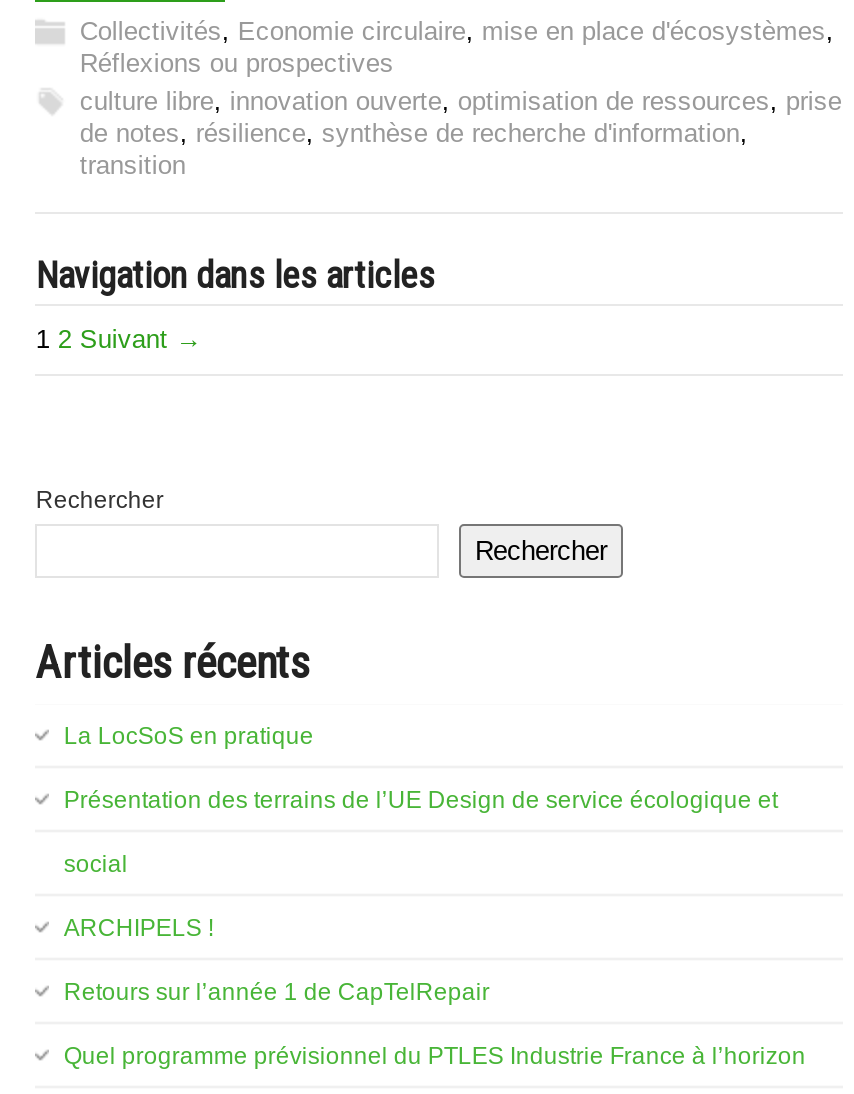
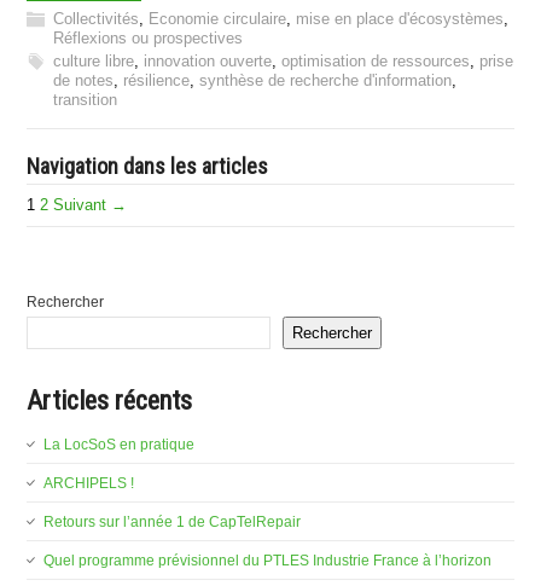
- Présentation des terrains de l’UE Design de service écologique et
- social
